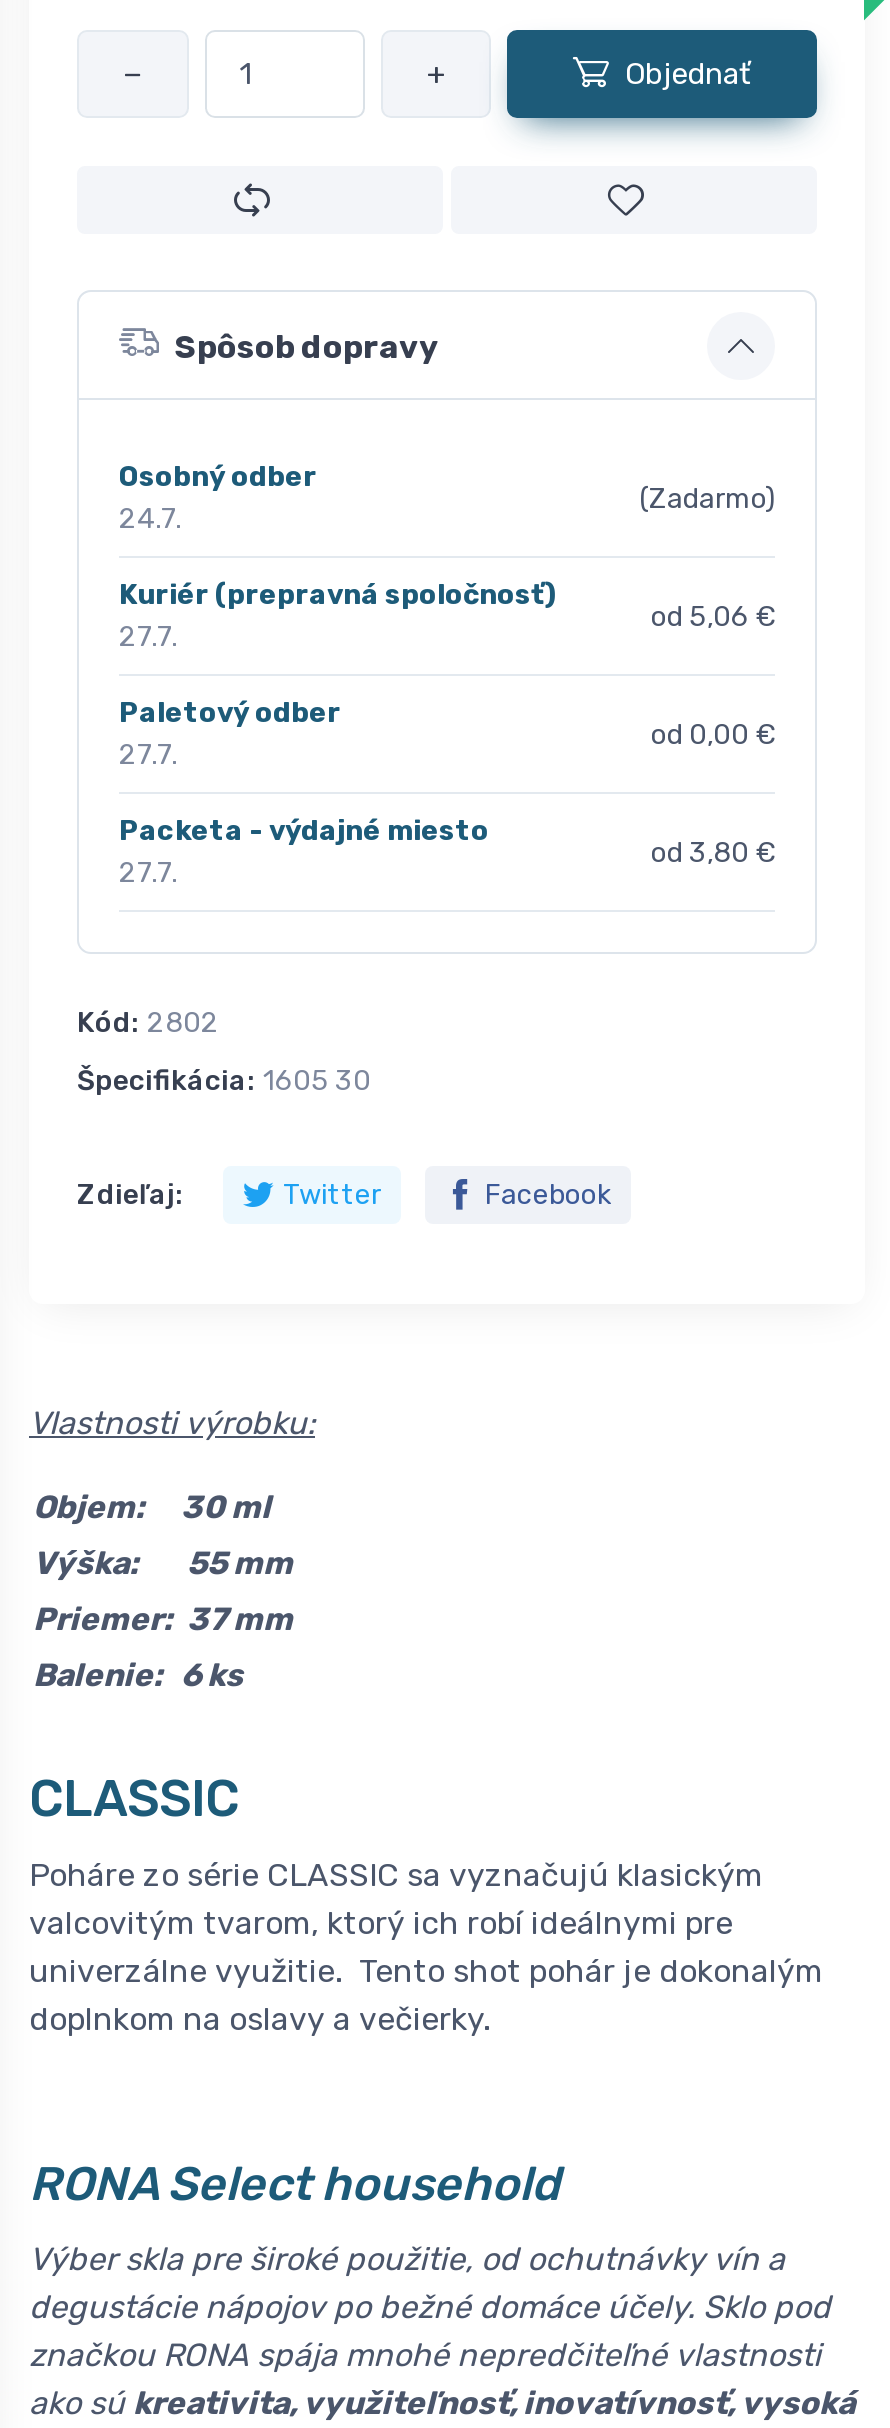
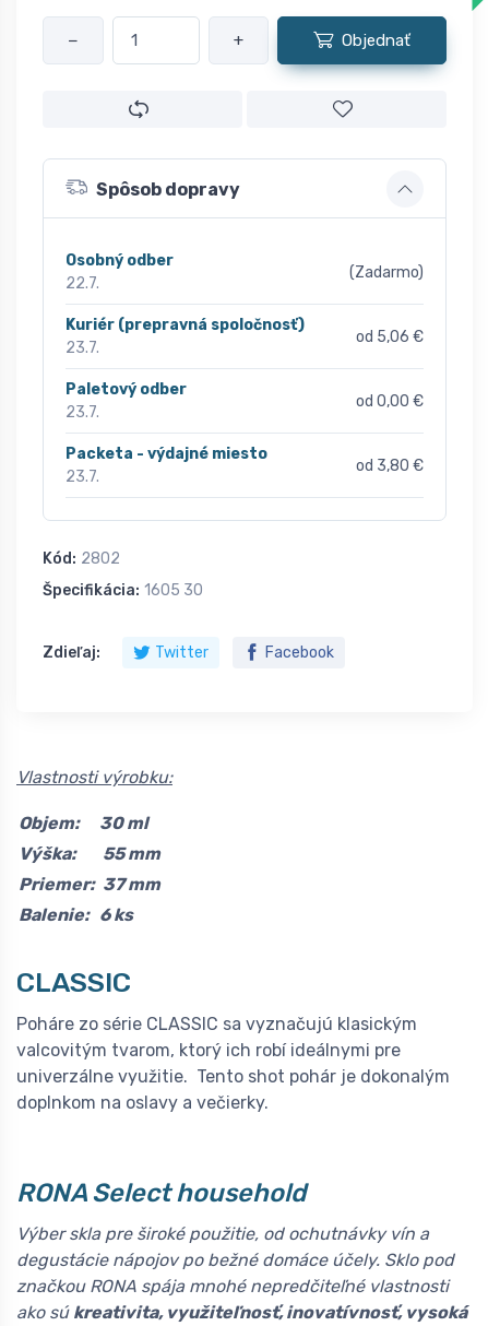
- 24.7.
+ 22.7.

- 27.7.
+ 23.7.

- 27.7.
+ 23.7.

- 27.7.
+ 23.7.
